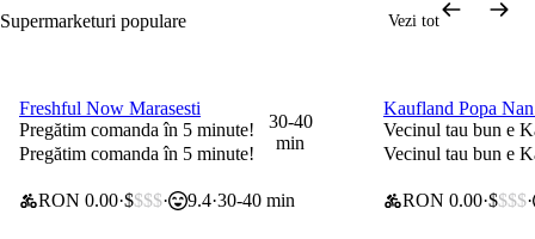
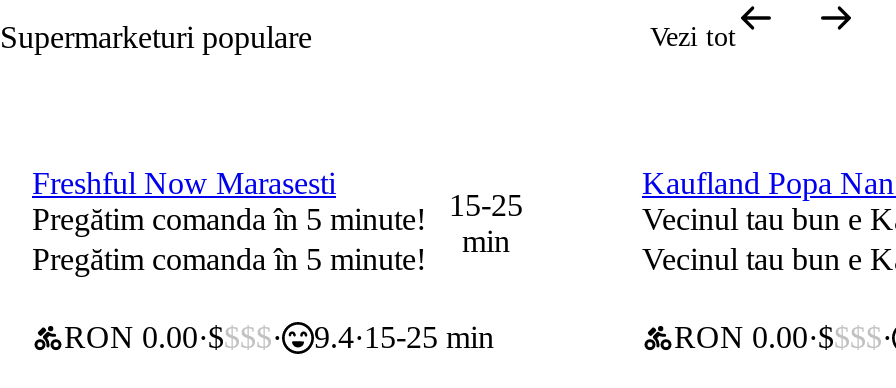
- Pregătim comanda în 5 minute! 30-40
+ Pregătim comanda în 5 minute! 15-25

- RON 0.00 $$$$ 9.4 30-40 min
+ RON 0.00 $$$$ 9.4 15-25 min
